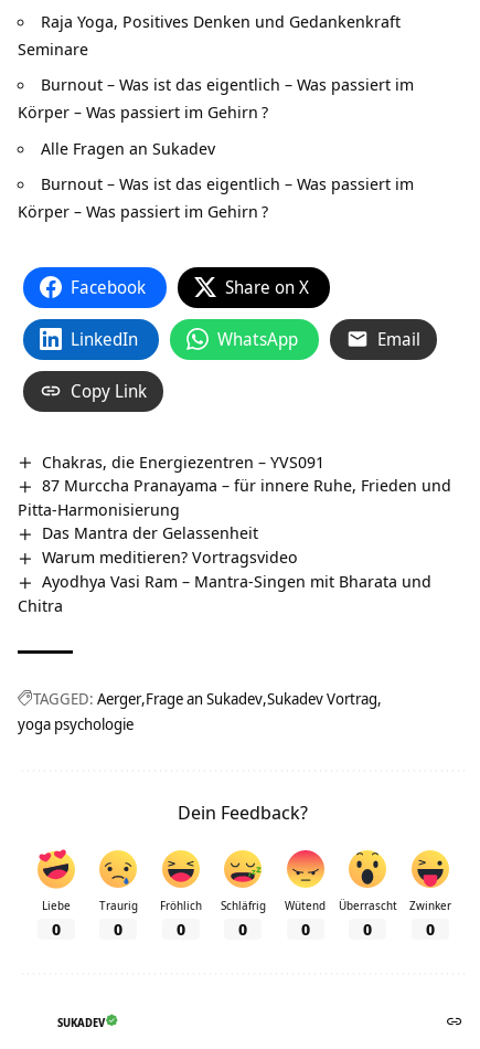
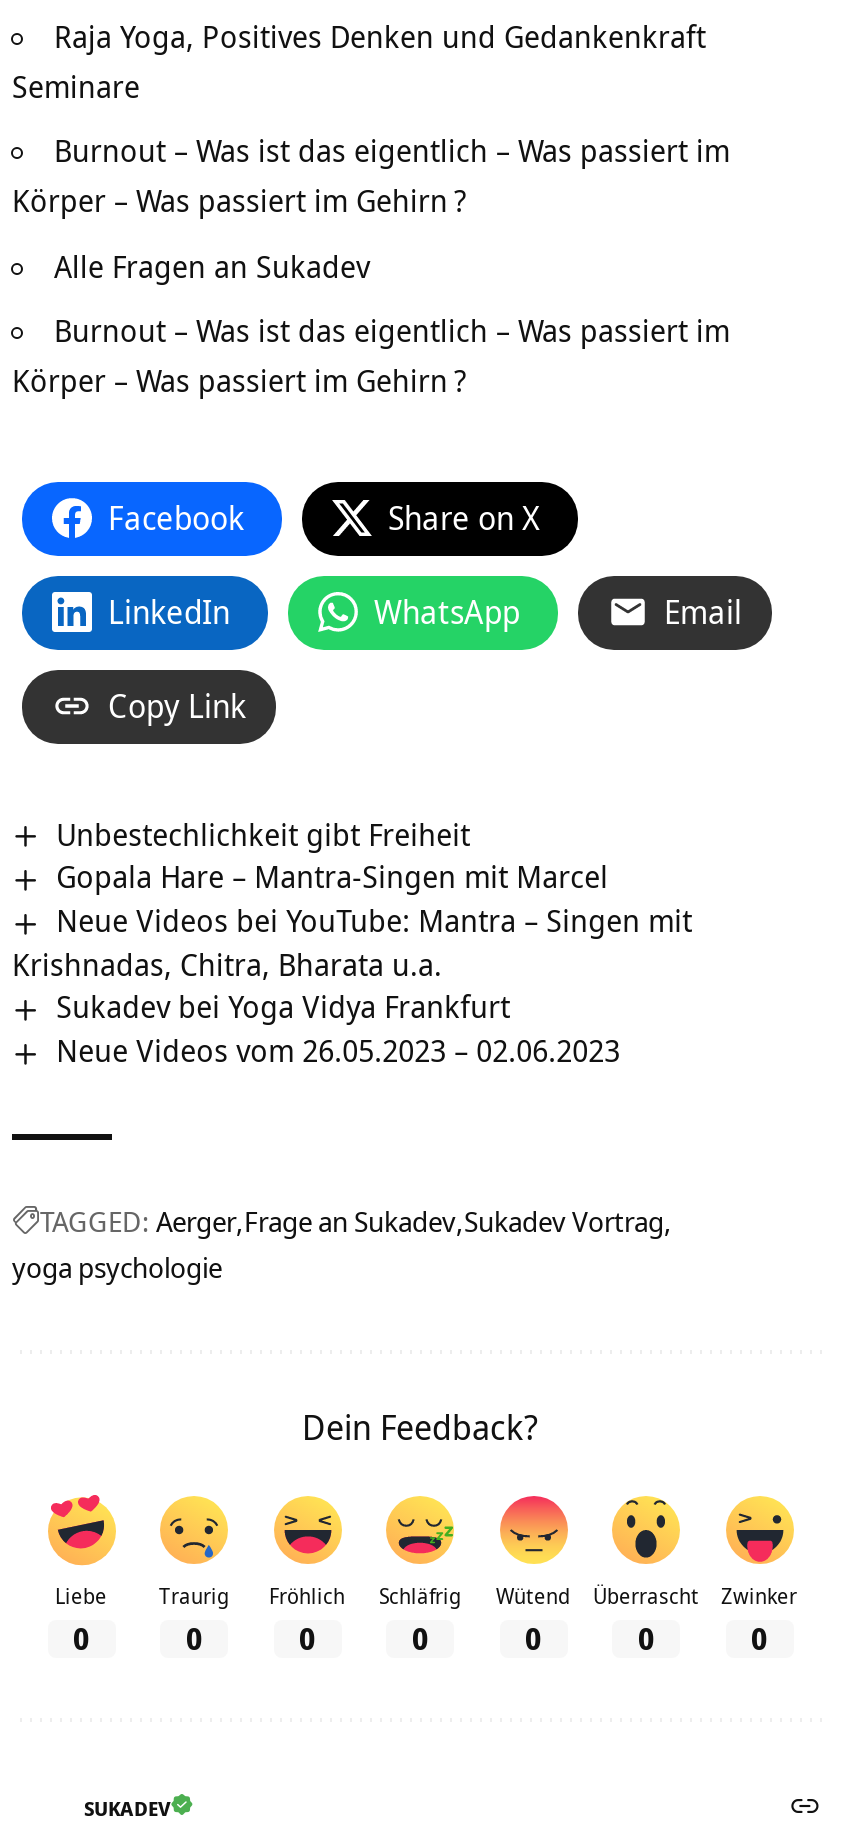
- Chakras, die Energiezentren – YVS091
- 87 Murccha Pranayama – für innere Ruhe, Frieden und
- Pitta-Harmonisierung
- Das Mantra der Gelassenheit
- Warum meditieren? Vortragsvideo
- Ayodhya Vasi Ram – Mantra-Singen mit Bharata und
- Chitra
+ Unbestechlichkeit gibt Freiheit
+ Gopala Hare – Mantra-Singen mit Marcel
+ Neue Videos bei YouTube: Mantra – Singen mit
+ Krishnadas, Chitra, Bharata u.a.
+ Sukadev bei Yoga Vidya Frankfurt
+ Neue Videos vom 26.05.2023 – 02.06.2023
